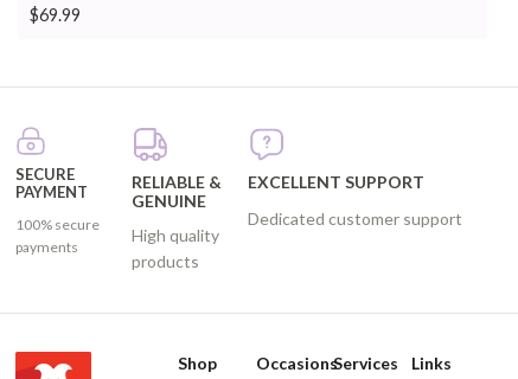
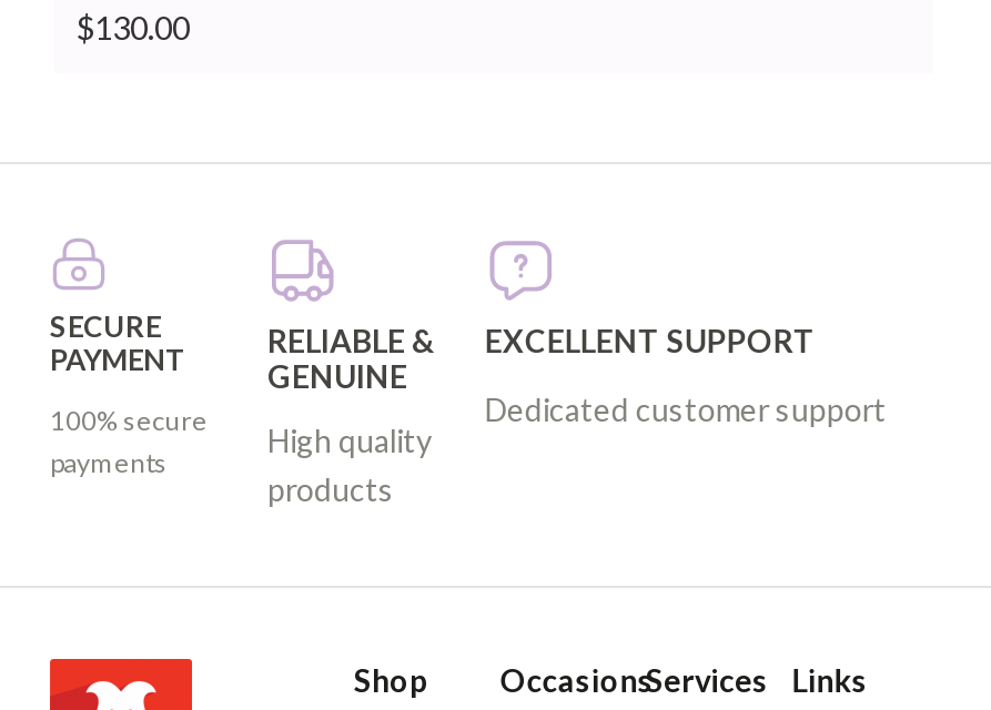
- $69.99
+ $130.00
